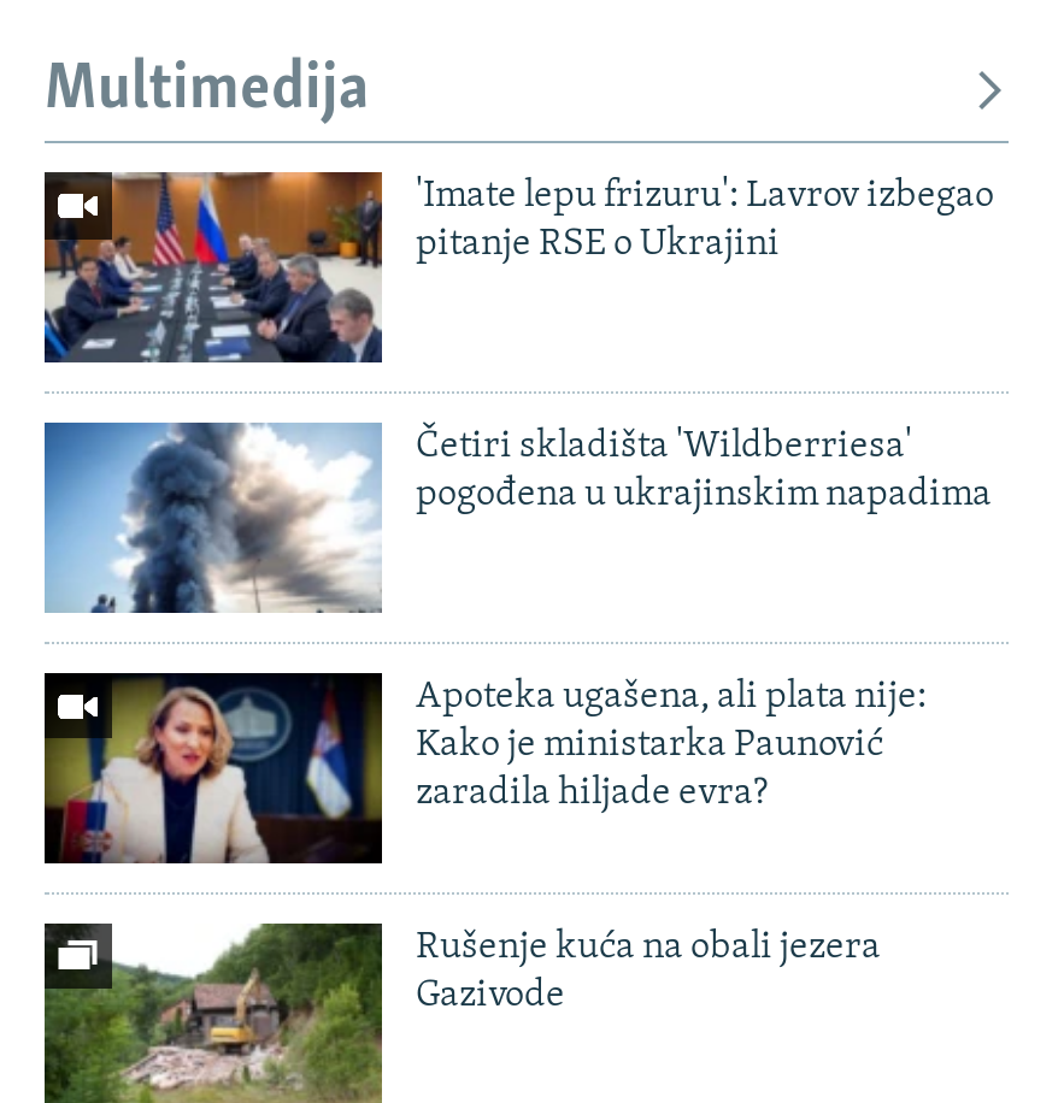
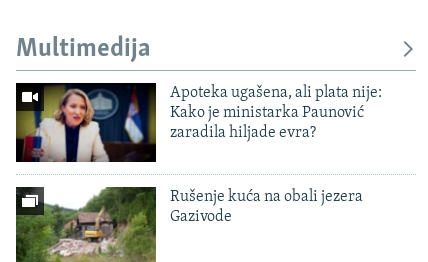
- [image]
- 'Imate lepu frizuru': Lavrov izbegao
- pitanje RSE o Ukrajini

- [image]
- Četiri skladišta 'Wildberriesa'
- pogođena u ukrajinskim napadima
